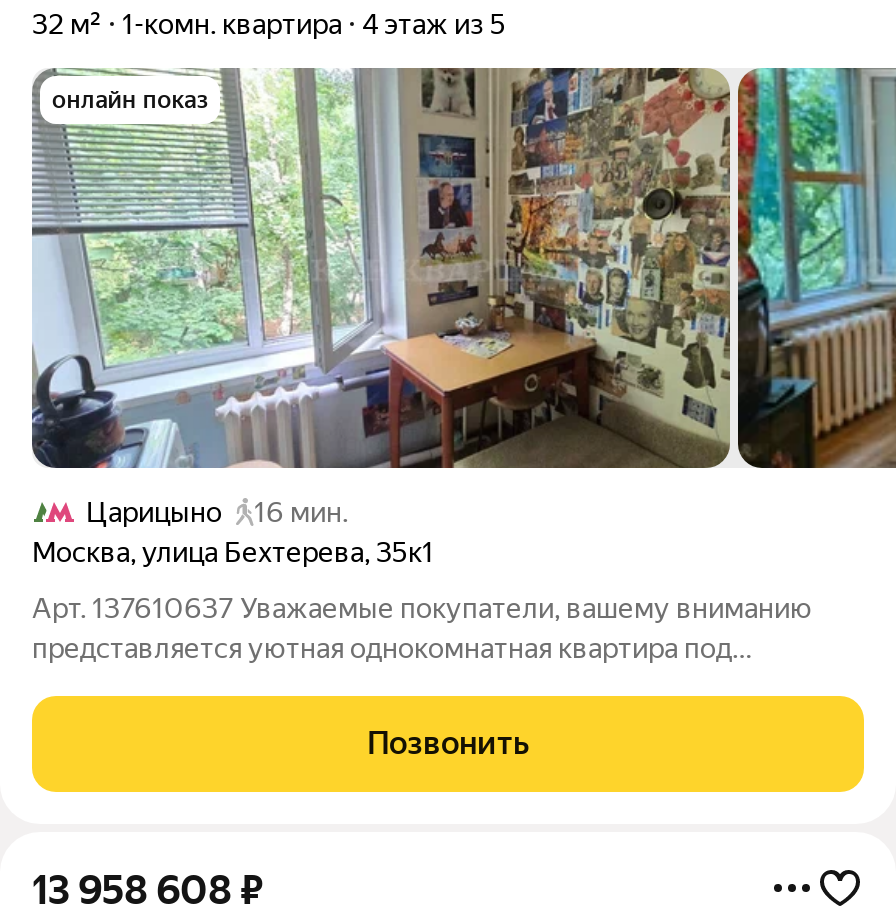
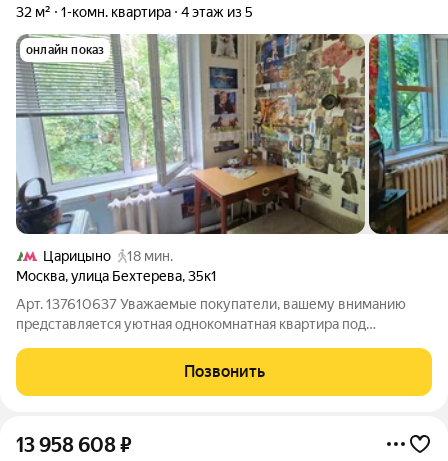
- Царицыно 16 мин.
+ Царицыно 18 мин.
